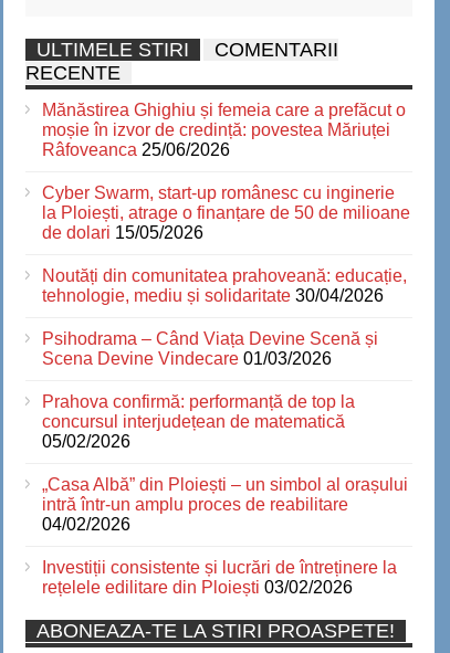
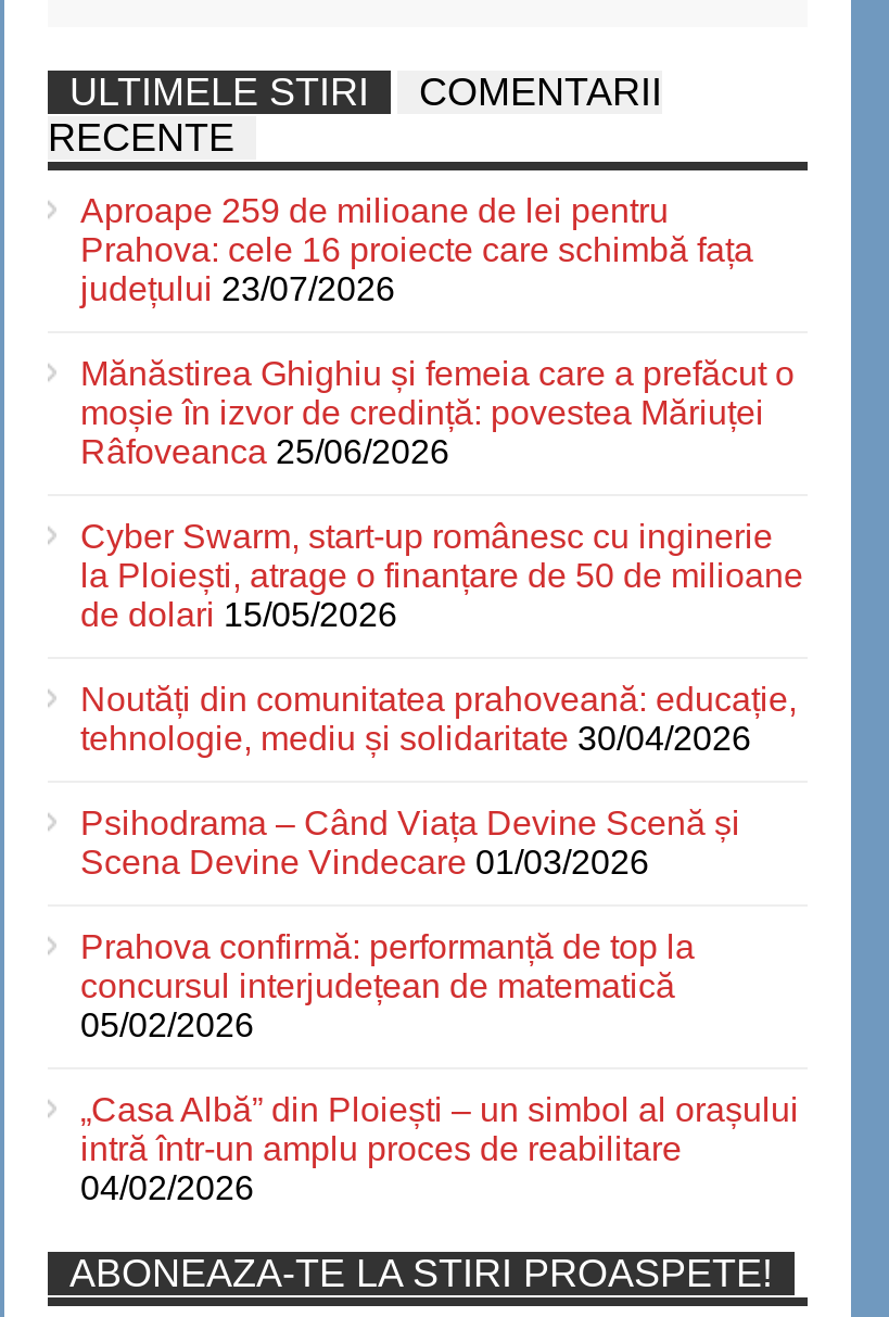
+ Aproape 259 de milioane de lei pentru
+ Prahova: cele 16 proiecte care schimbă fața
+ județului 23/07/2026

moved down: Mănăstirea Ghighiu și femeia care a prefăcut o | moșie în izvor de credință: povestea Măriuței | Râfoveanca 25/06/2026 | ... | intră într-un amplu proces de reabilitare | 04/02/2026

- Investiții consistente și lucrări de întreținere la
- rețelele edilitare din Ploiești 03/02/2026
